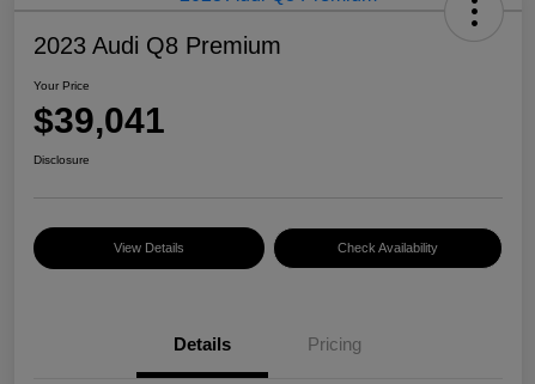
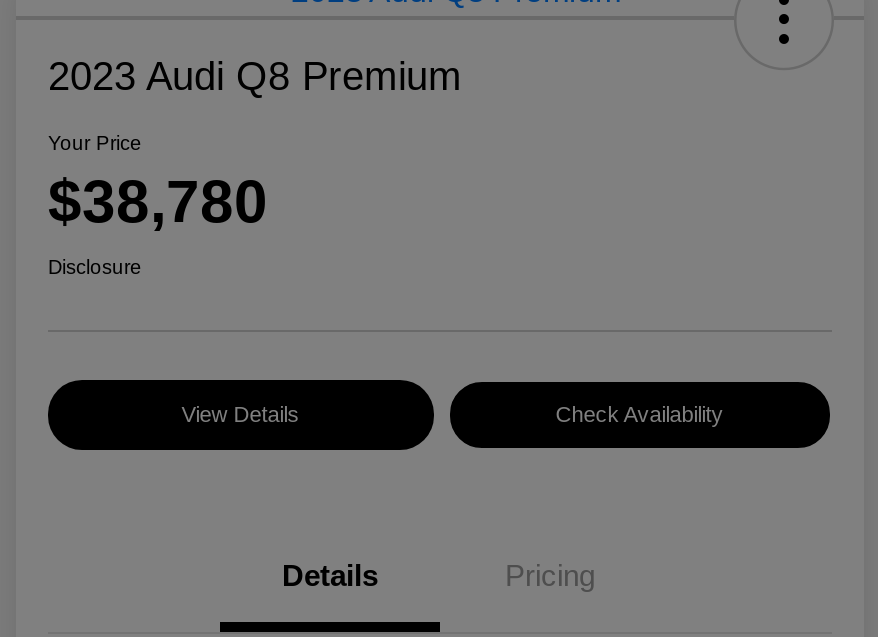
- $39,041
+ $38,780
